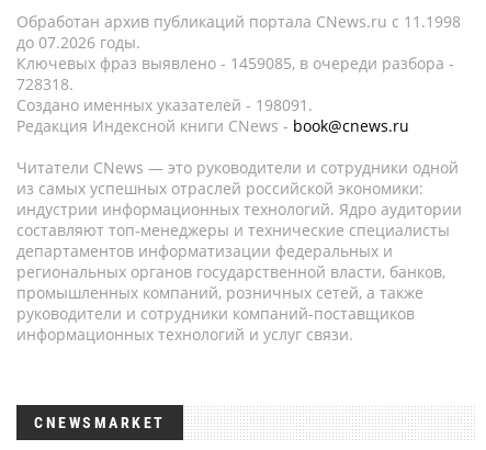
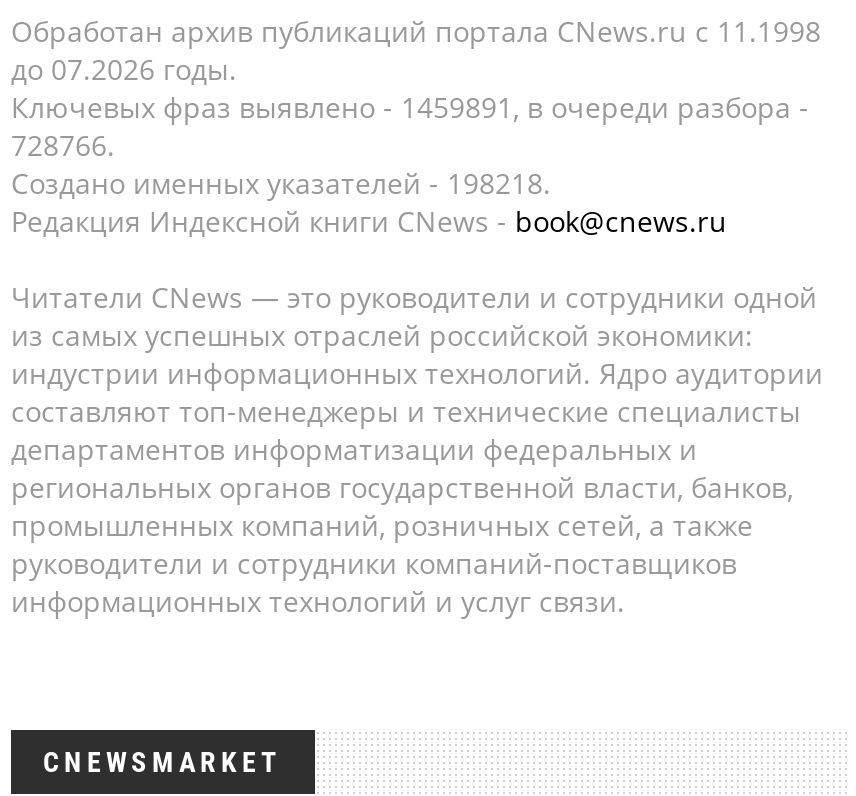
- Ключевых фраз выявлено - 1459085, в очереди разбора -
+ Ключевых фраз выявлено - 1459891, в очереди разбора -

- 728318.
+ 728766.

- Создано именных указателей - 198091.
+ Создано именных указателей - 198218.
